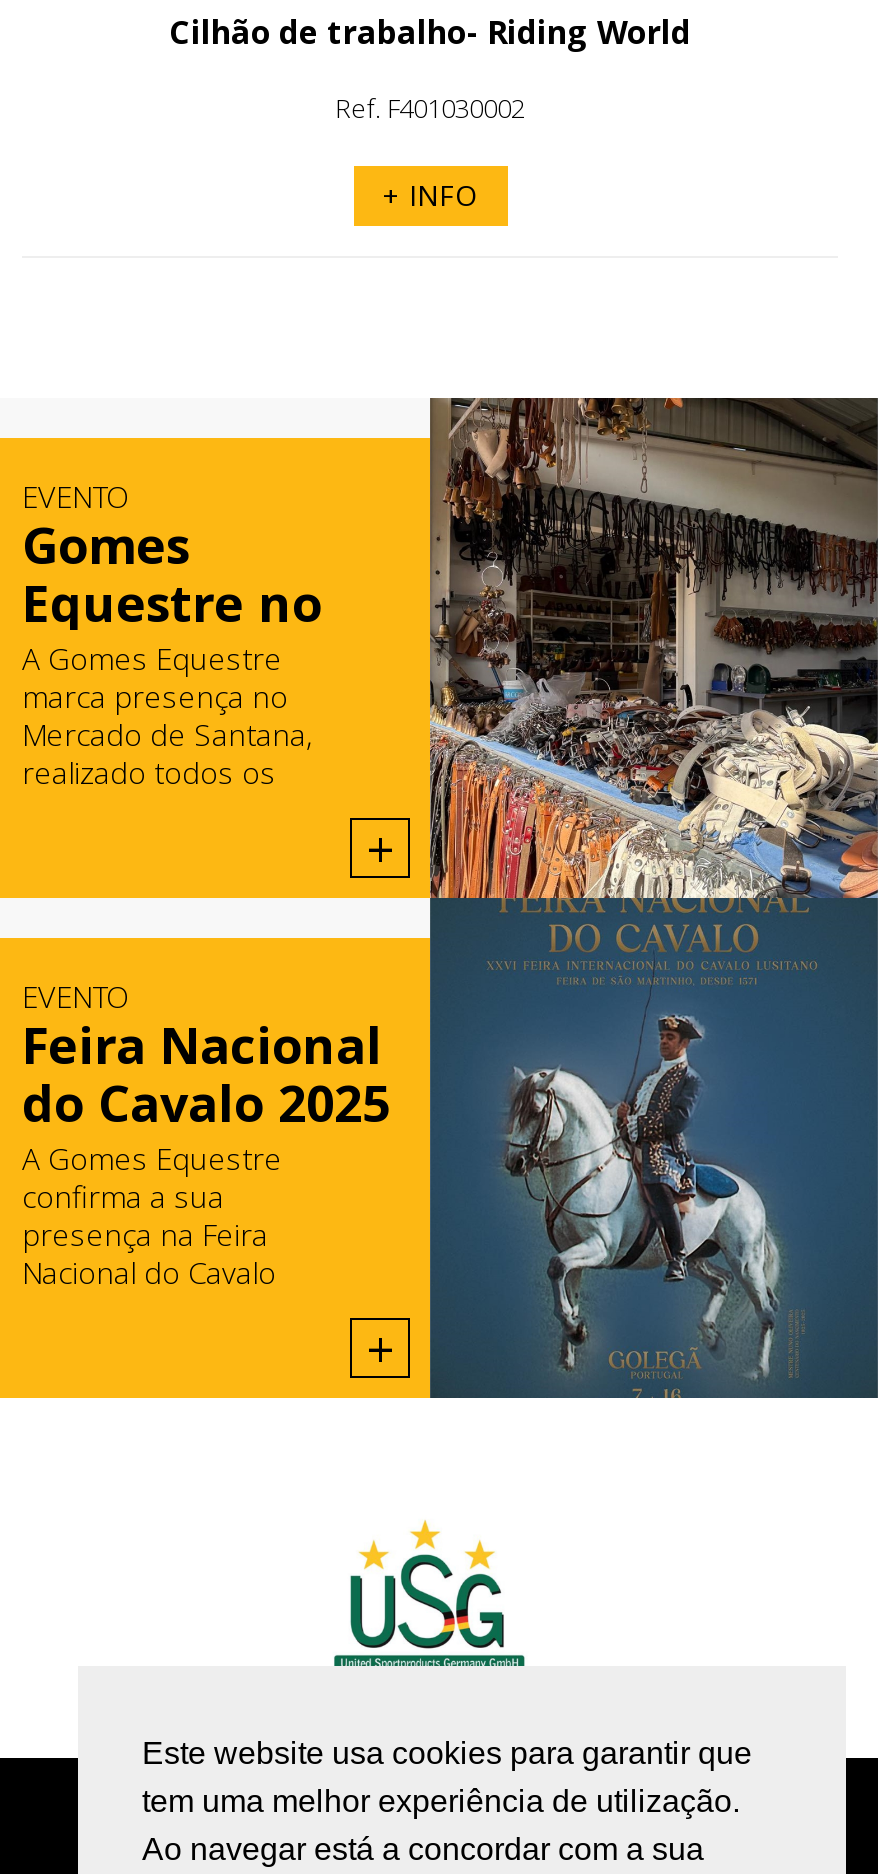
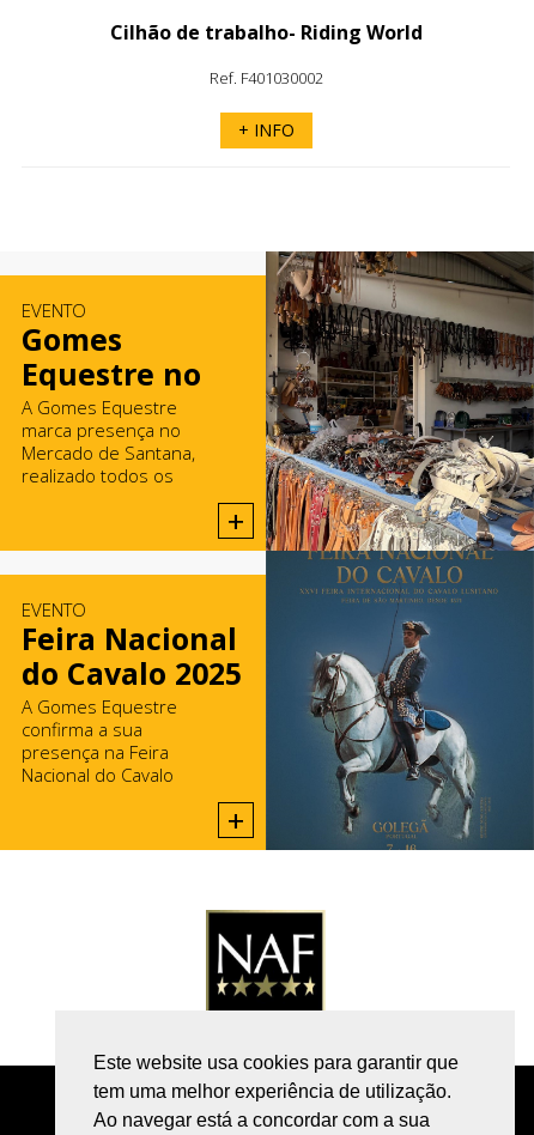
- [image]
+ [image]
